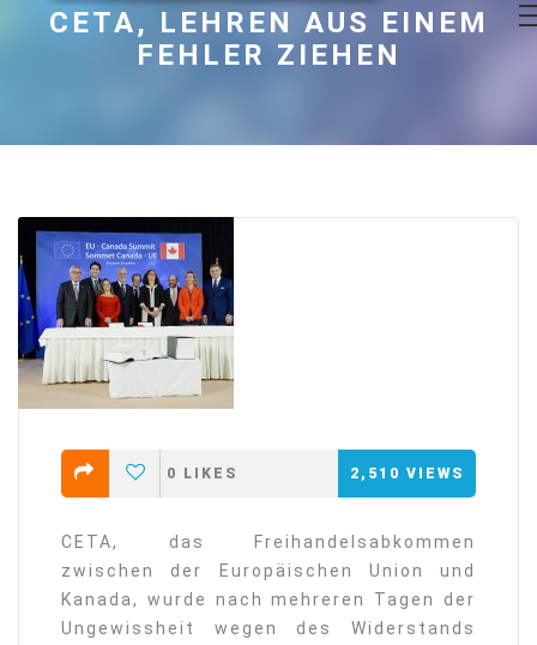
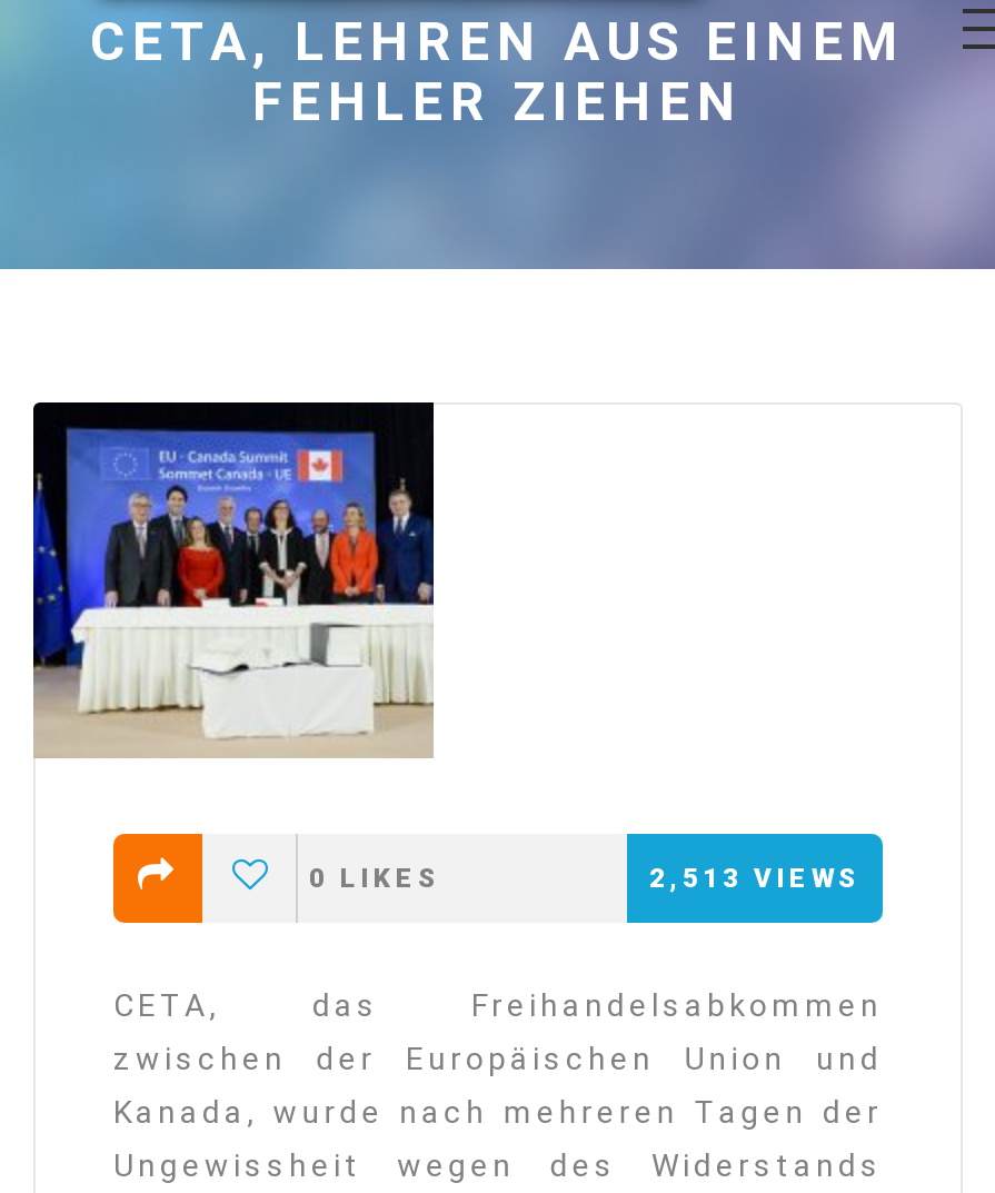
- 2,510 VIEWS
+ 2,513 VIEWS
